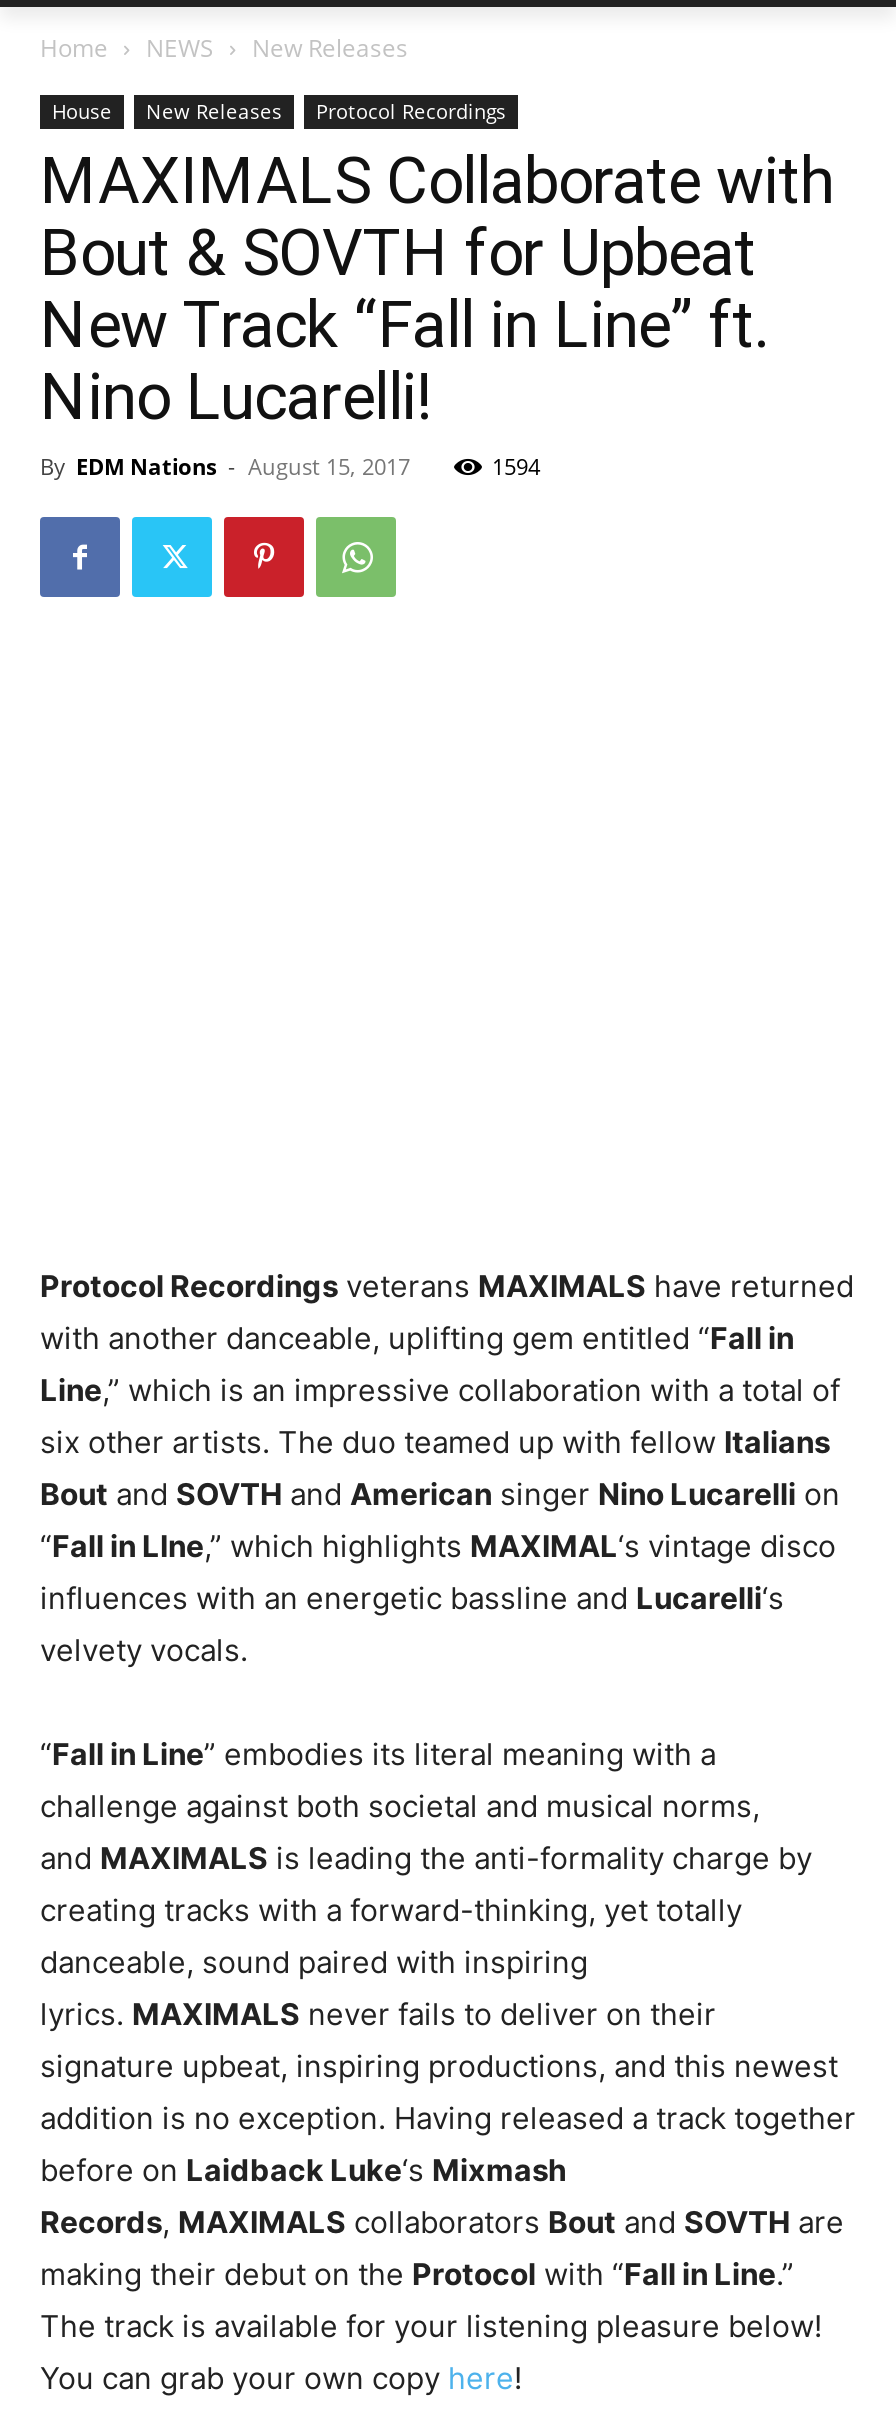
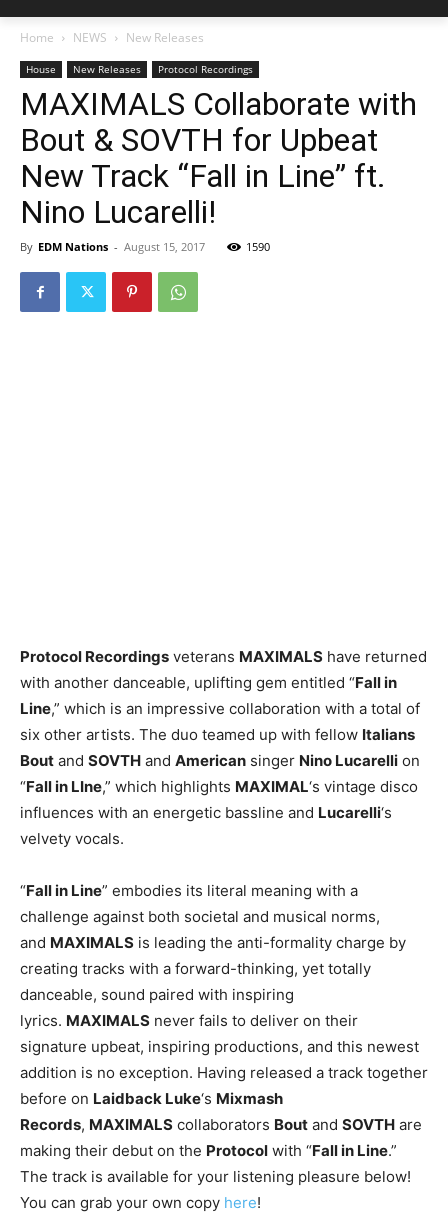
- 1594
+ 1590
